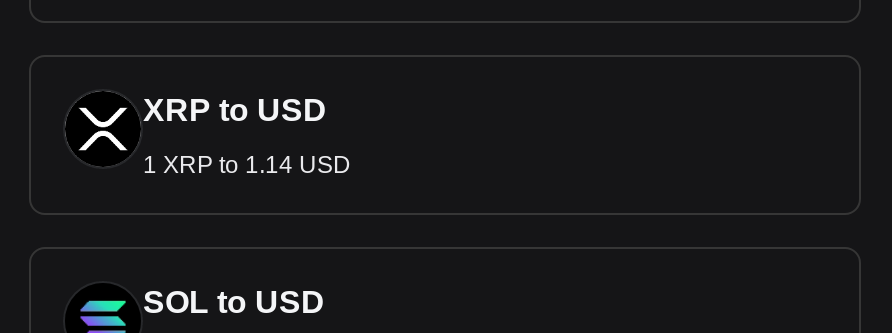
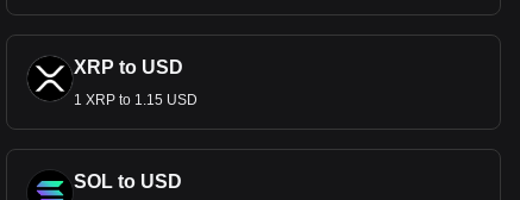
- 1 XRP to 1.14 USD
+ 1 XRP to 1.15 USD
